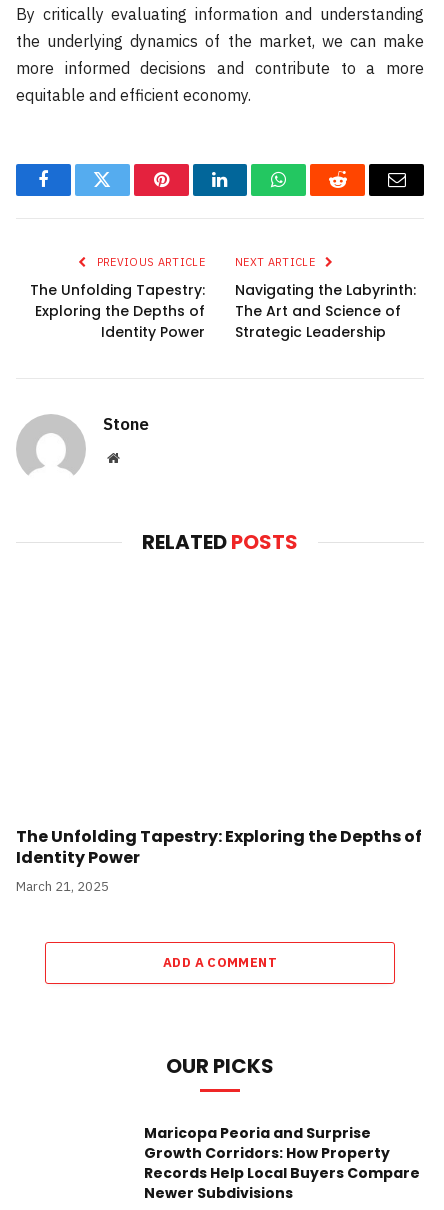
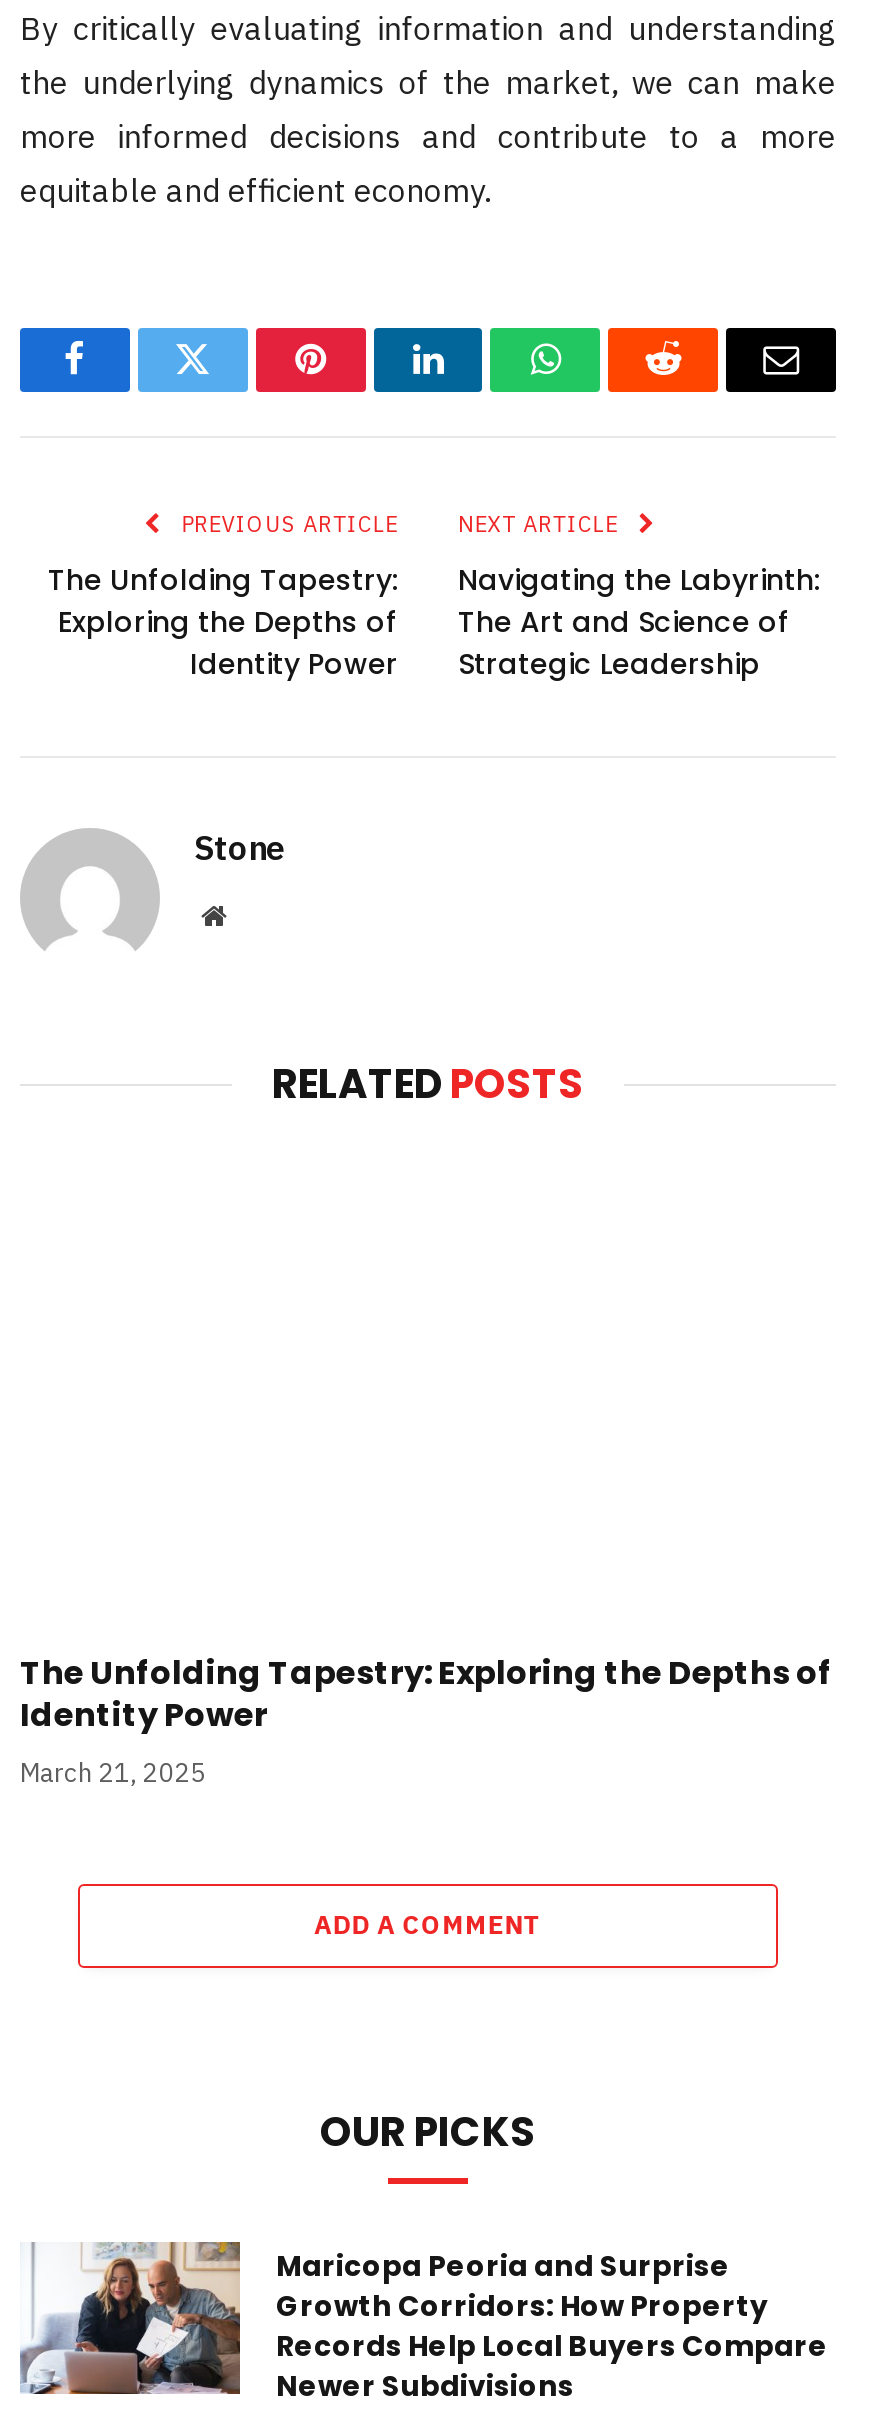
+ [image]
